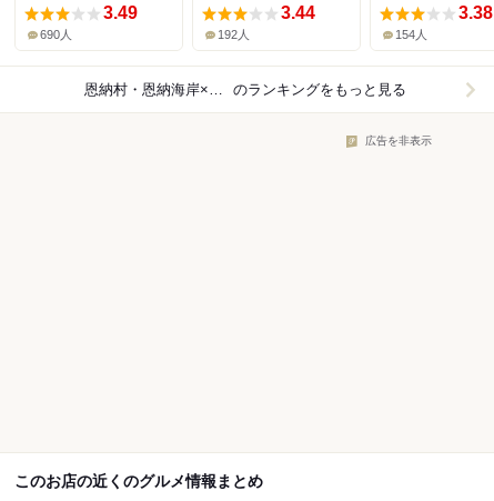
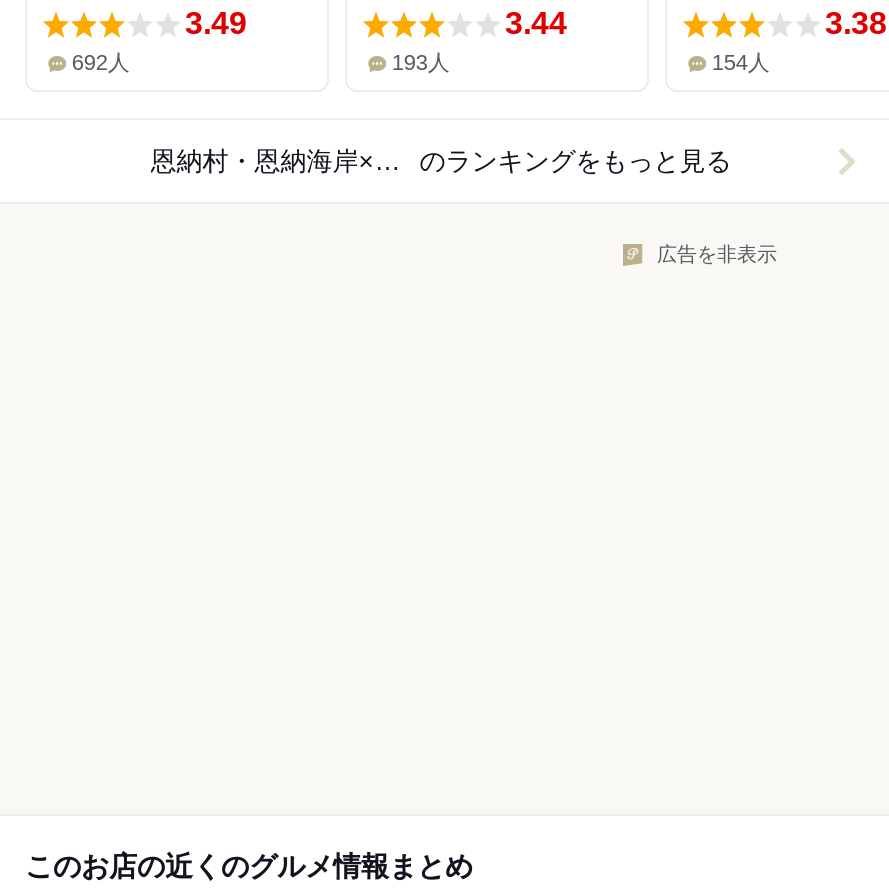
- 690人
+ 692人

- 192人
+ 193人
